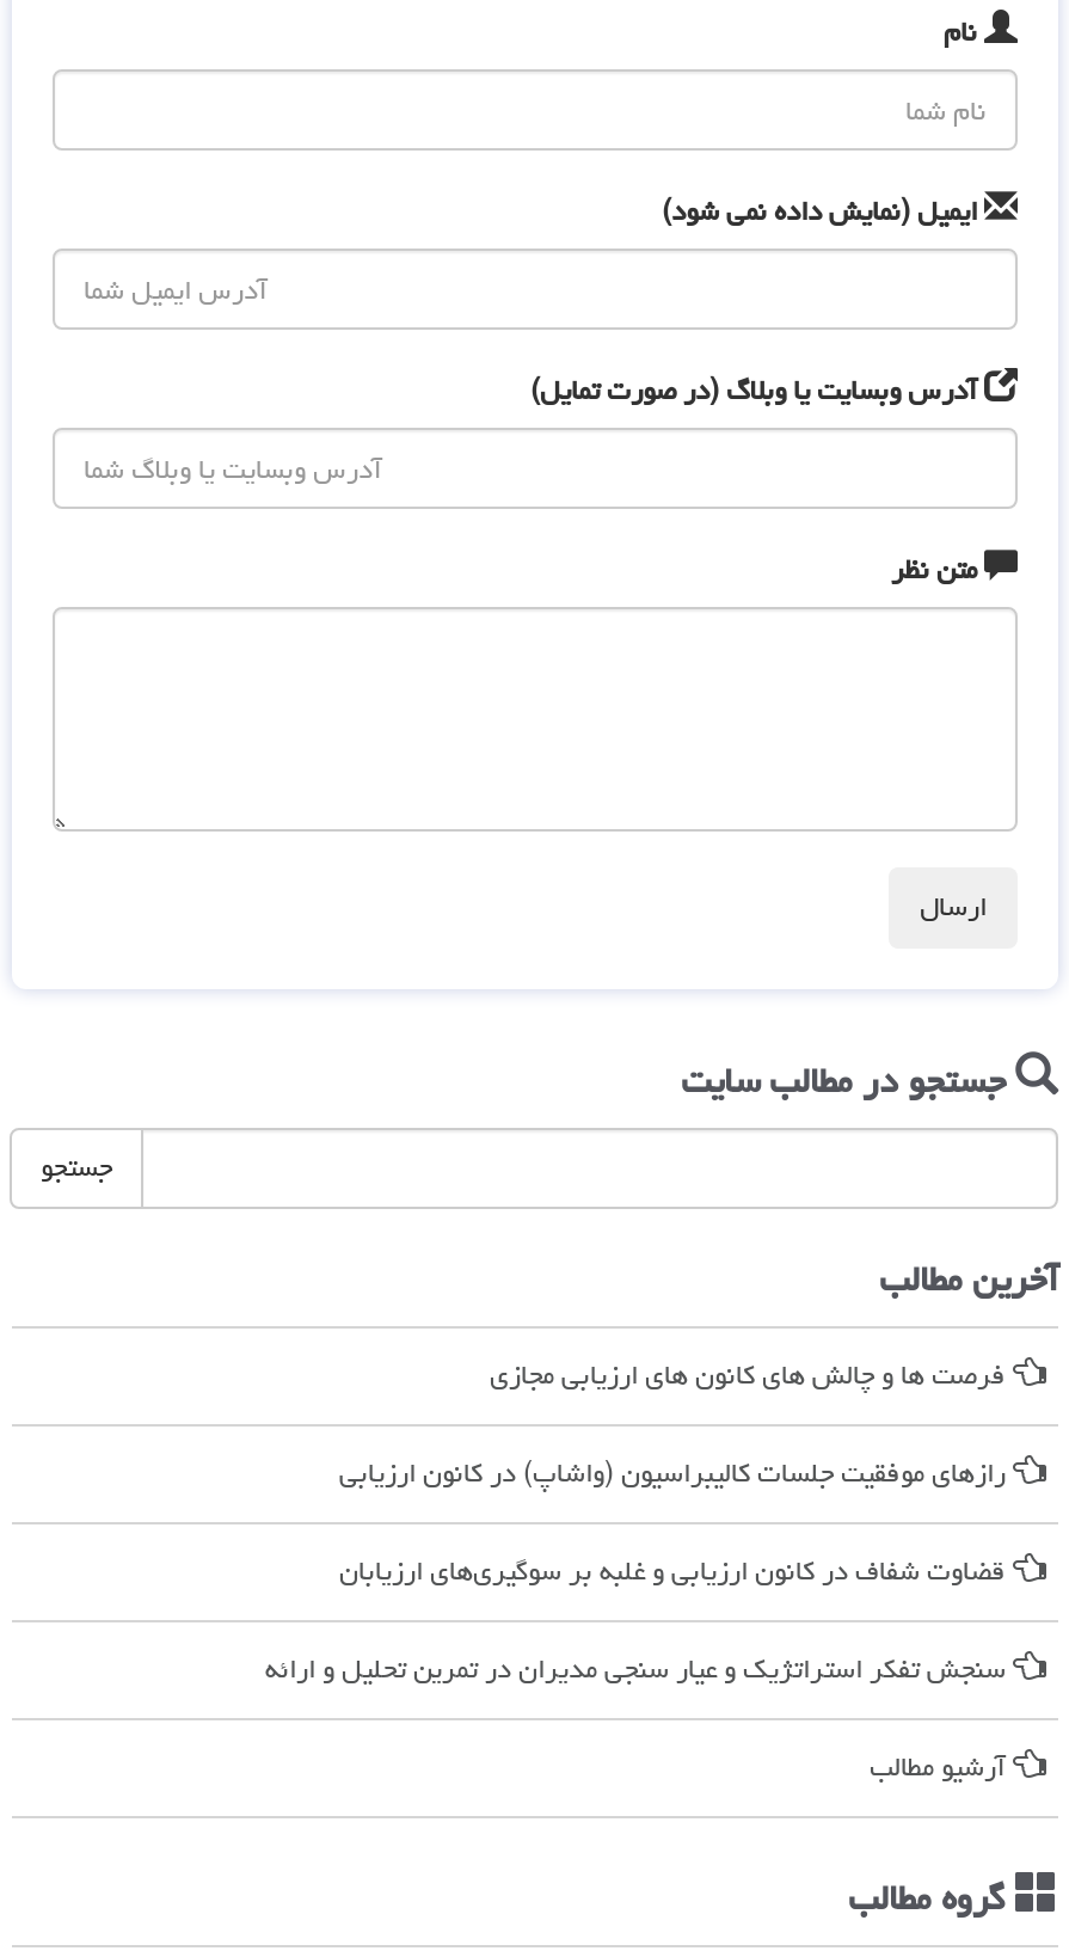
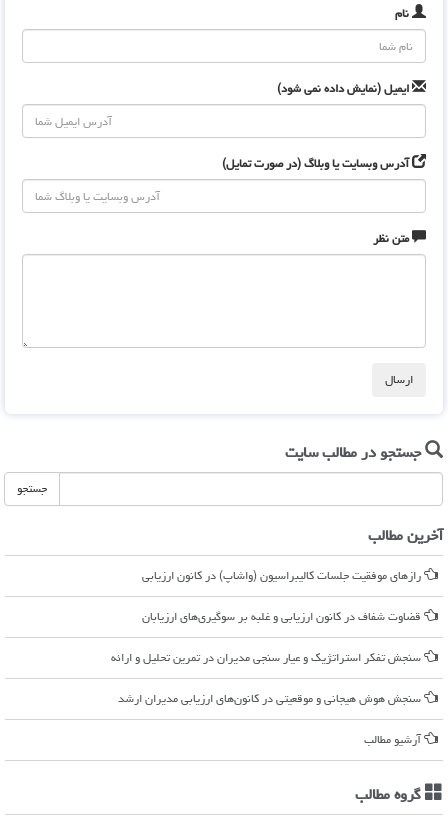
- فرصت ها و چالش های کانون های ارزیابی مجازی

moved up: رازهای موفقیت جلسات کالیبراسیون (واشاپ) در کانون ارزیابی | قضاوت شفاف در کانون ارزیابی و غلبه بر سوگیری‌های ارزیابان | سنجش تفکر استراتژیک و عیار سنجی مدیران در تمرین تحلیل و ارائه

+ سنجش هوش هیجانی و موقعیتی در کانون‌های ارزیابی مدیران ارشد
